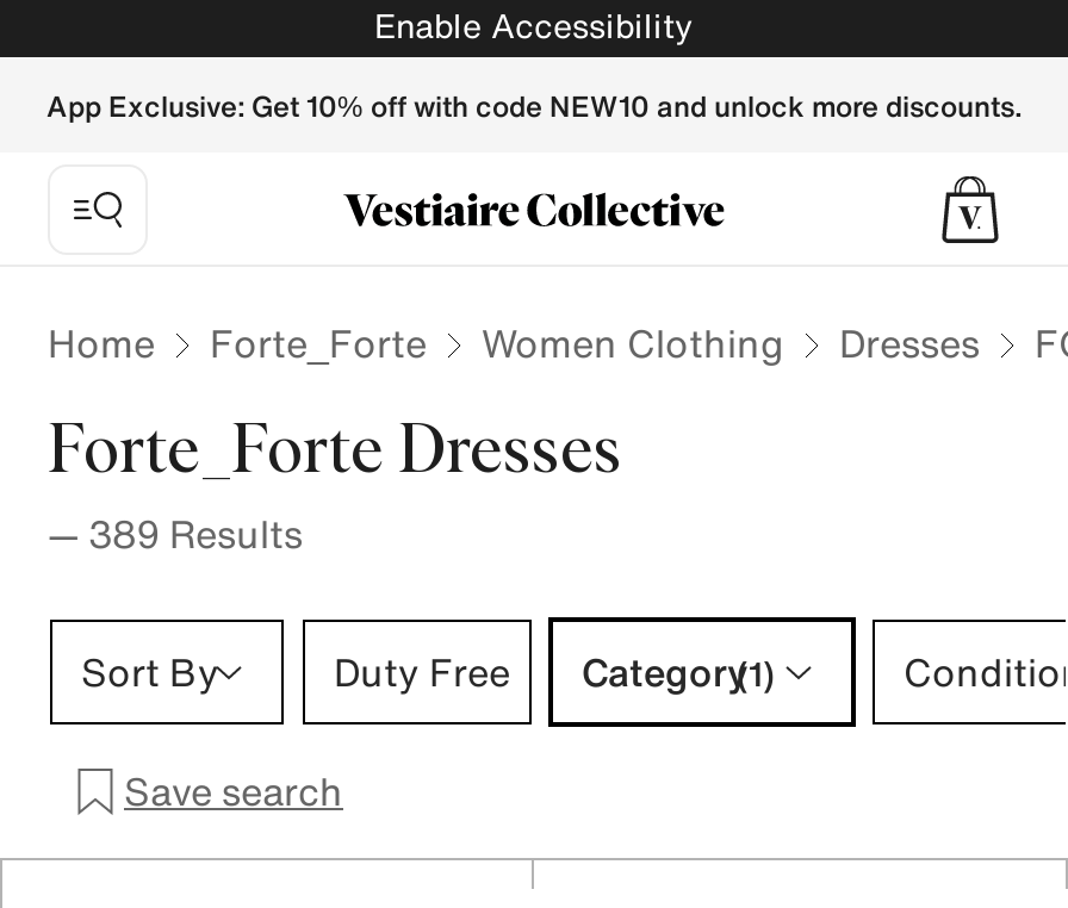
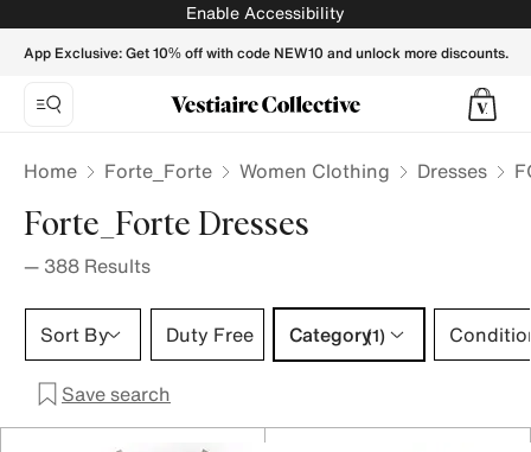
- — 389 Results
+ — 388 Results
